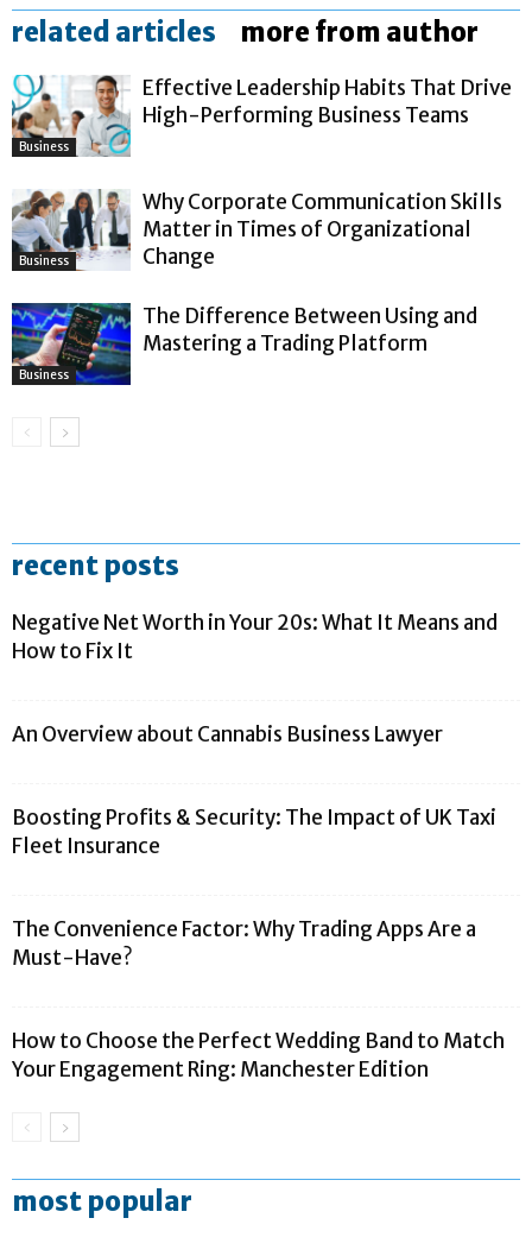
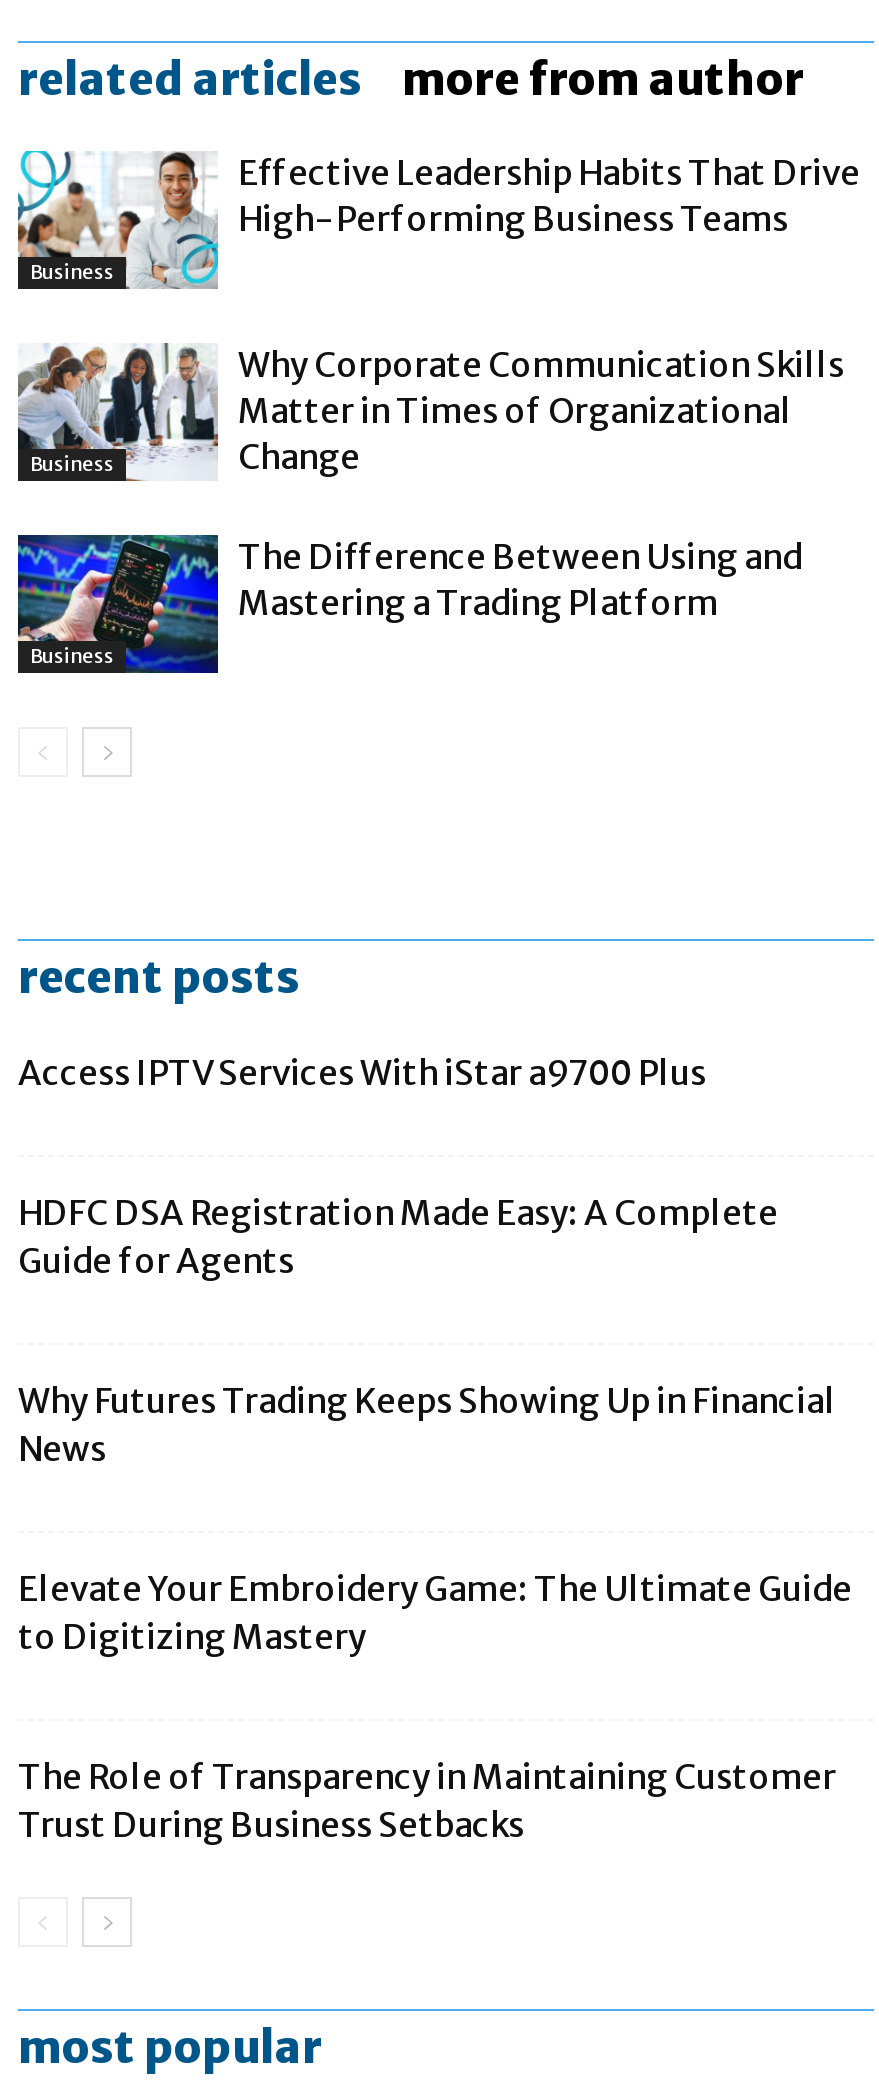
- Negative Net Worth in Your 20s: What It Means and
- How to Fix It
+ Access IPTV Services With iStar a9700 Plus

- An Overview about Cannabis Business Lawyer
+ HDFC DSA Registration Made Easy: A Complete
+ Guide for Agents

- Boosting Profits & Security: The Impact of UK Taxi
- Fleet Insurance
+ Why Futures Trading Keeps Showing Up in Financial
+ News

- The Convenience Factor: Why Trading Apps Are a
- Must-Have?
+ Elevate Your Embroidery Game: The Ultimate Guide
+ to Digitizing Mastery

- How to Choose the Perfect Wedding Band to Match
- Your Engagement Ring: Manchester Edition
+ The Role of Transparency in Maintaining Customer
+ Trust During Business Setbacks
